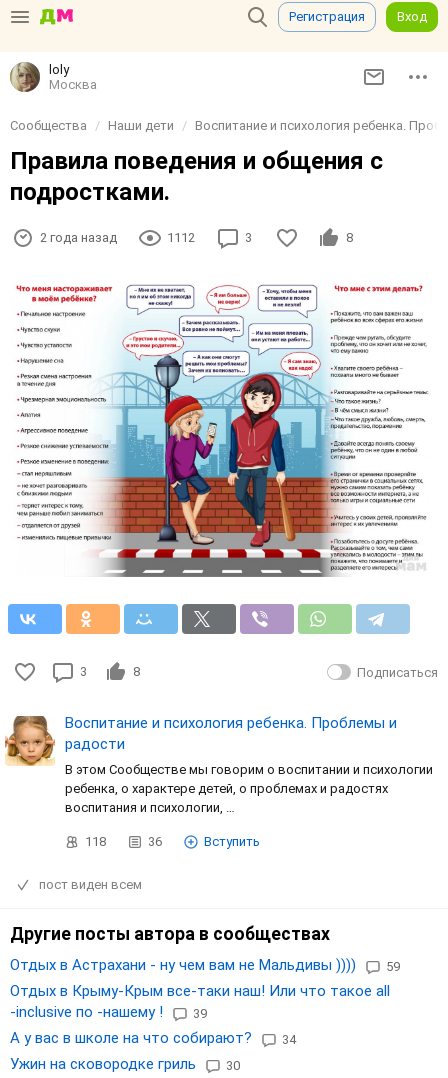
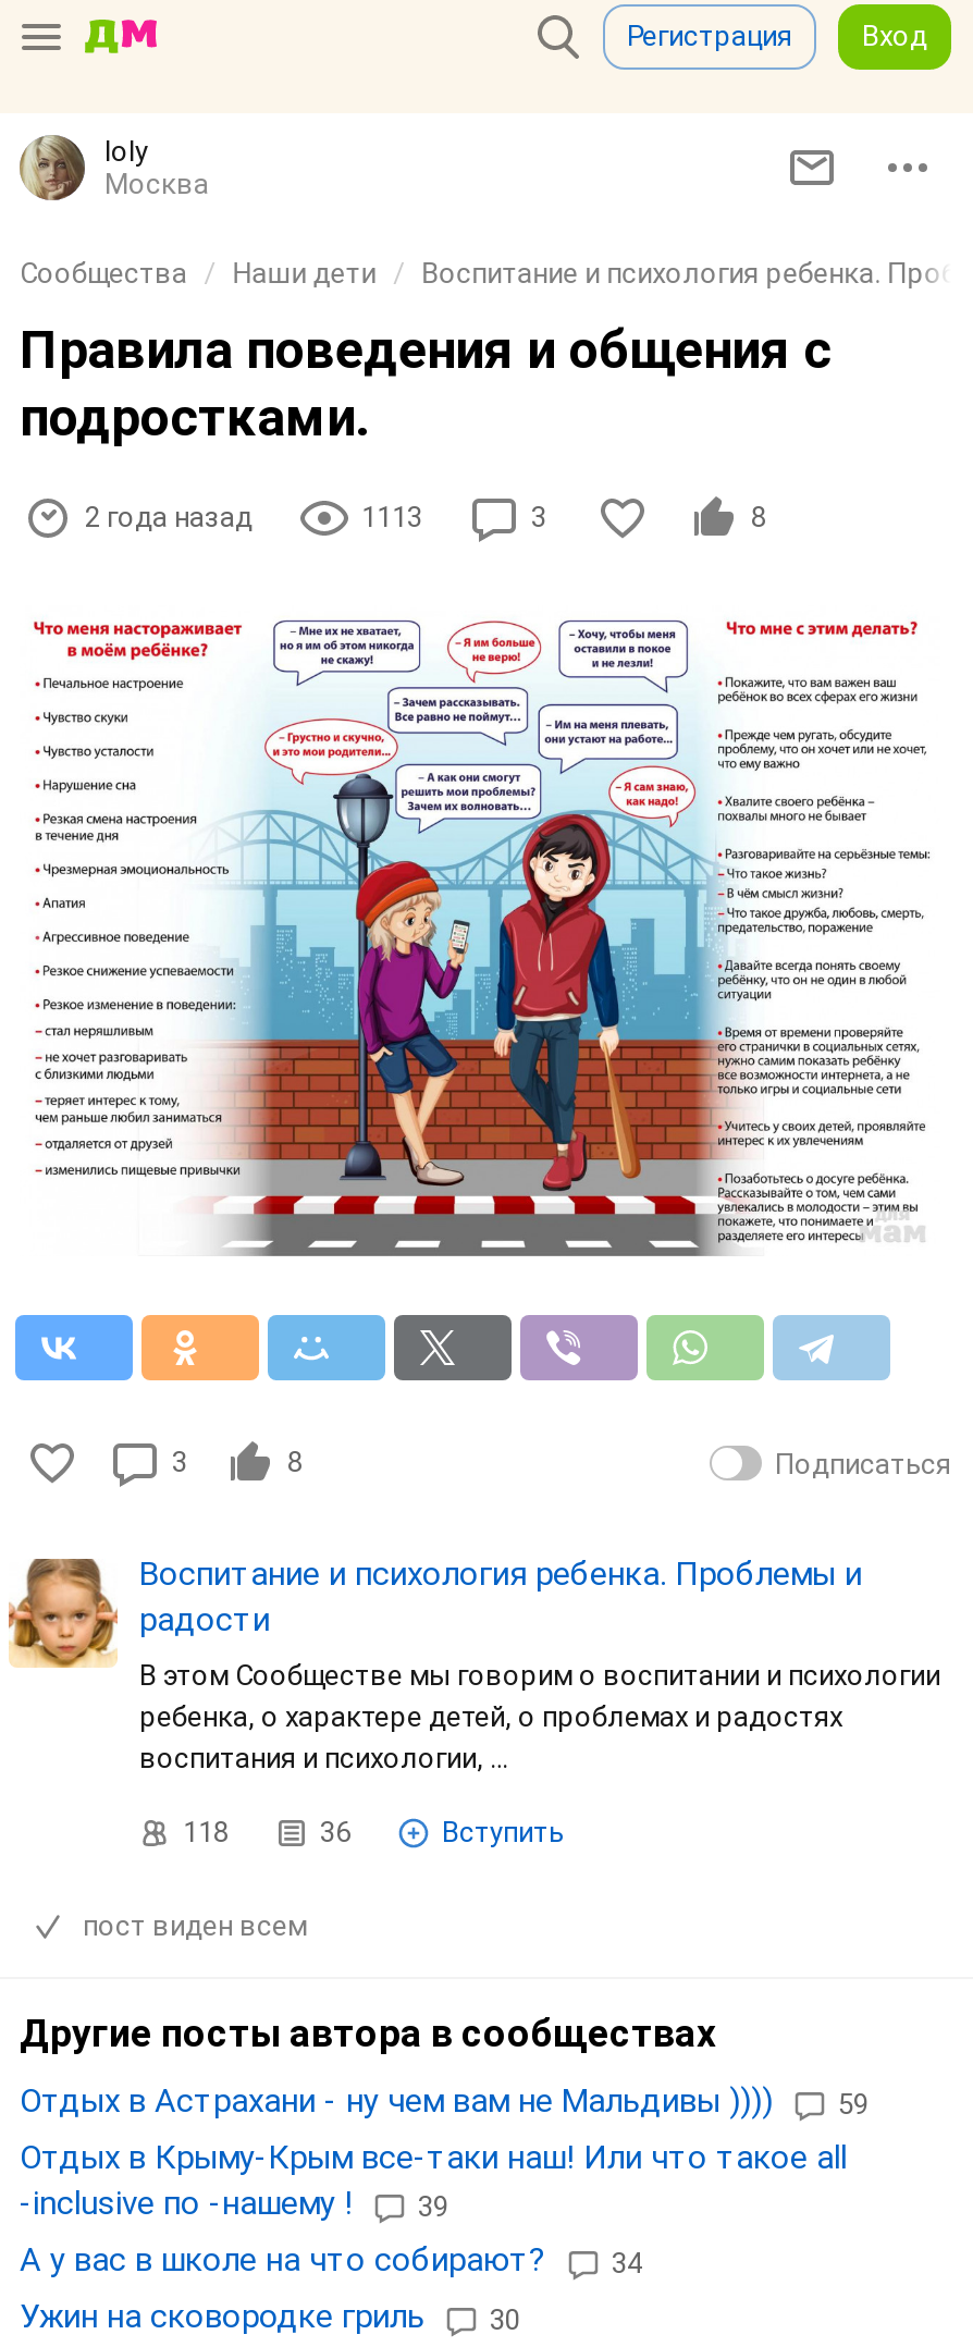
- 1112
+ 1113
